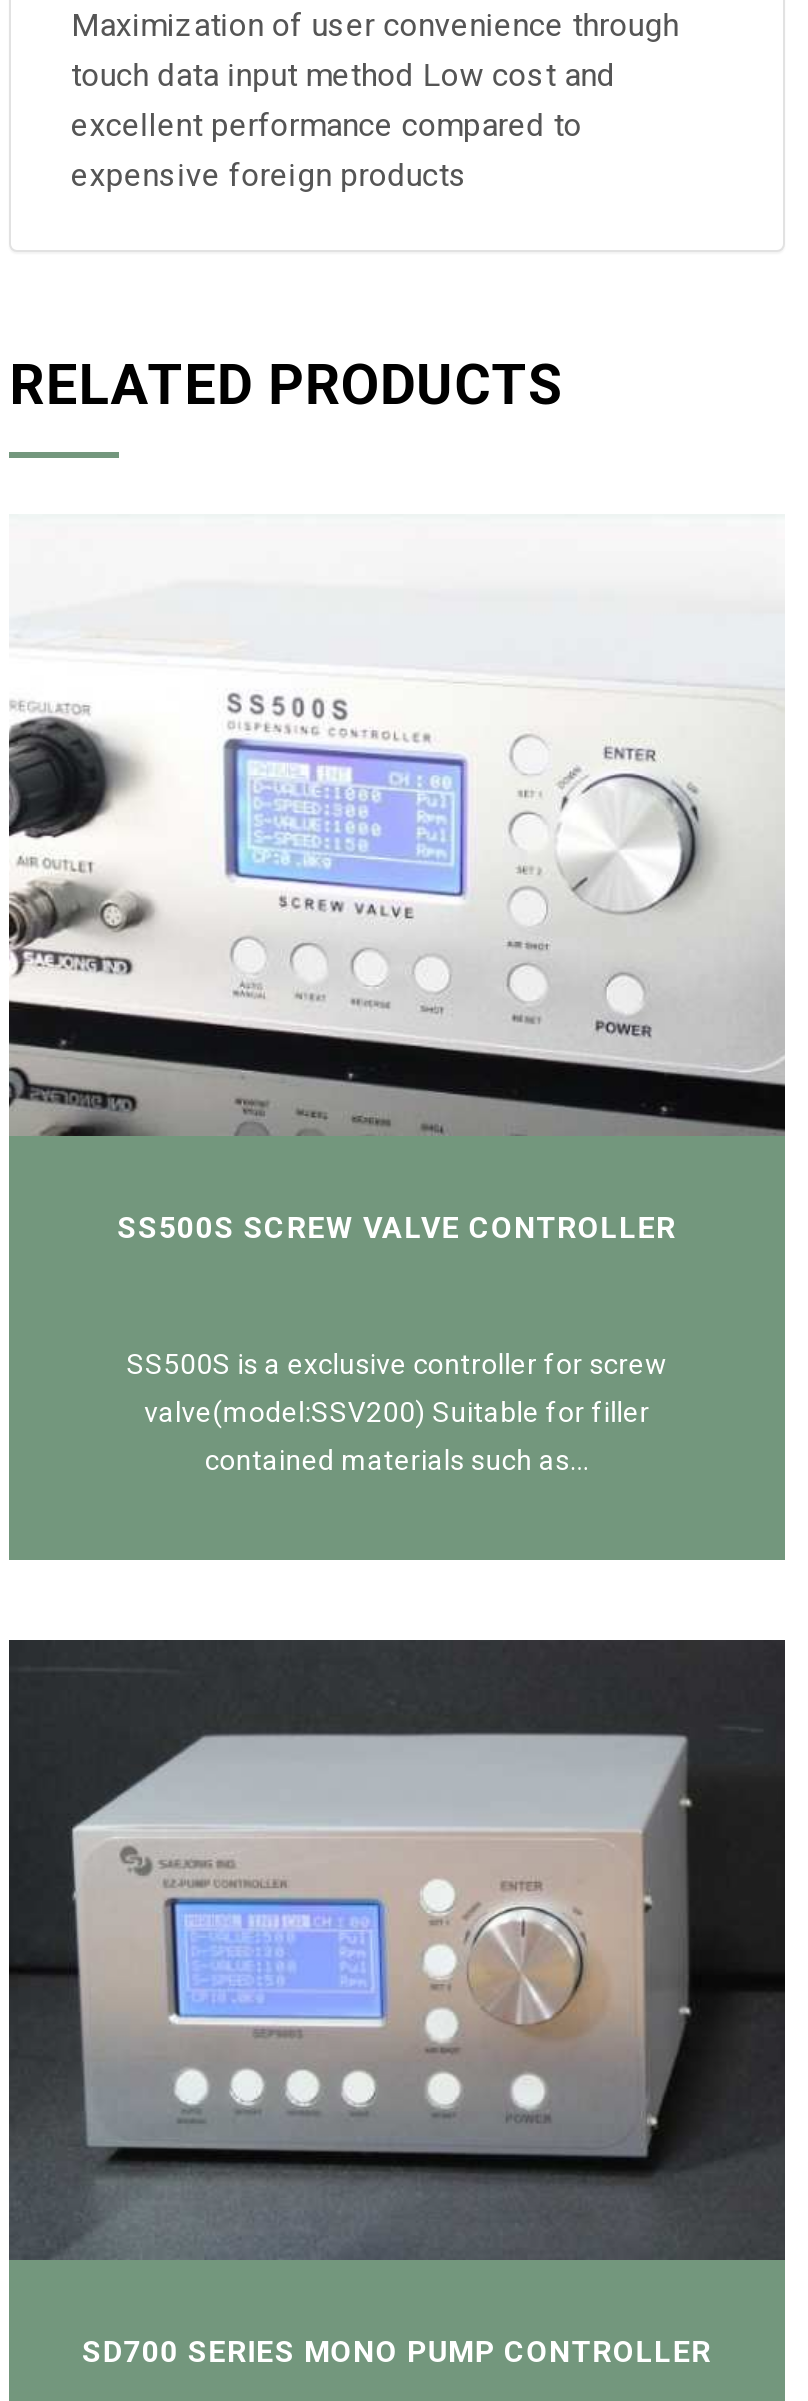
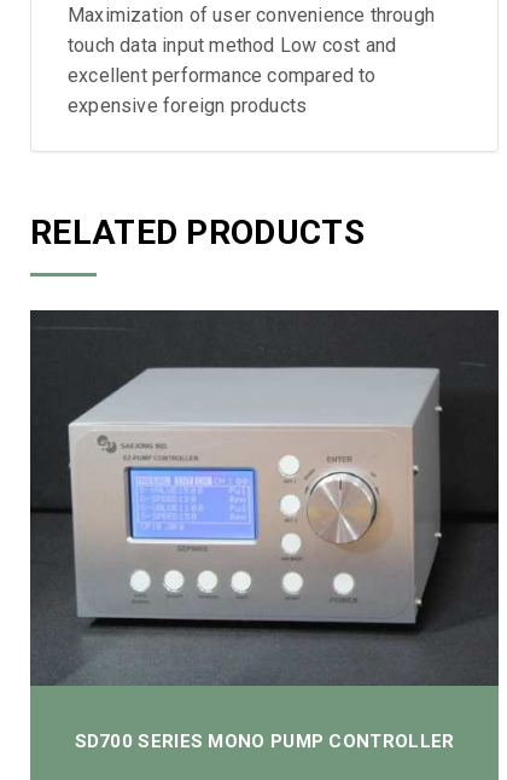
- [image]
- SS500S SCREW VALVE CONTROLLER

- SS500S is a exclusive controller for screw
- valve(model:SSV200) Suitable for filler
- contained materials such as...
